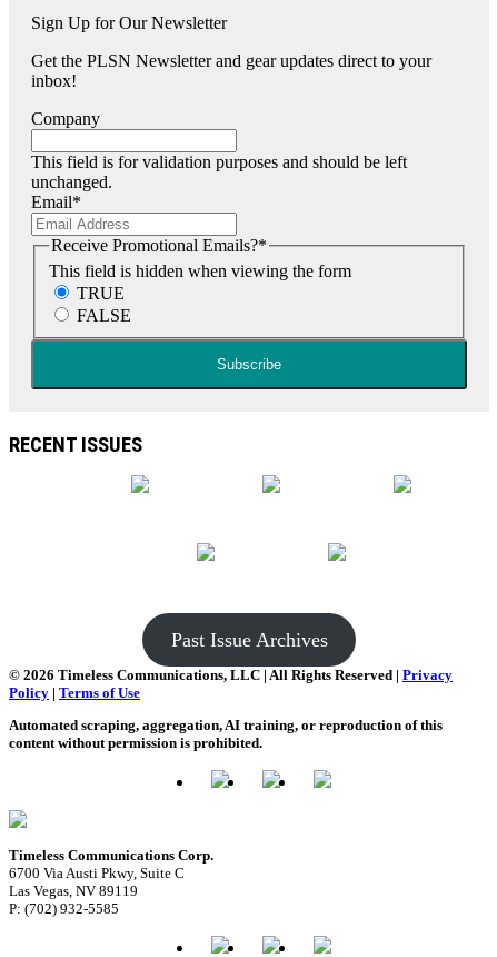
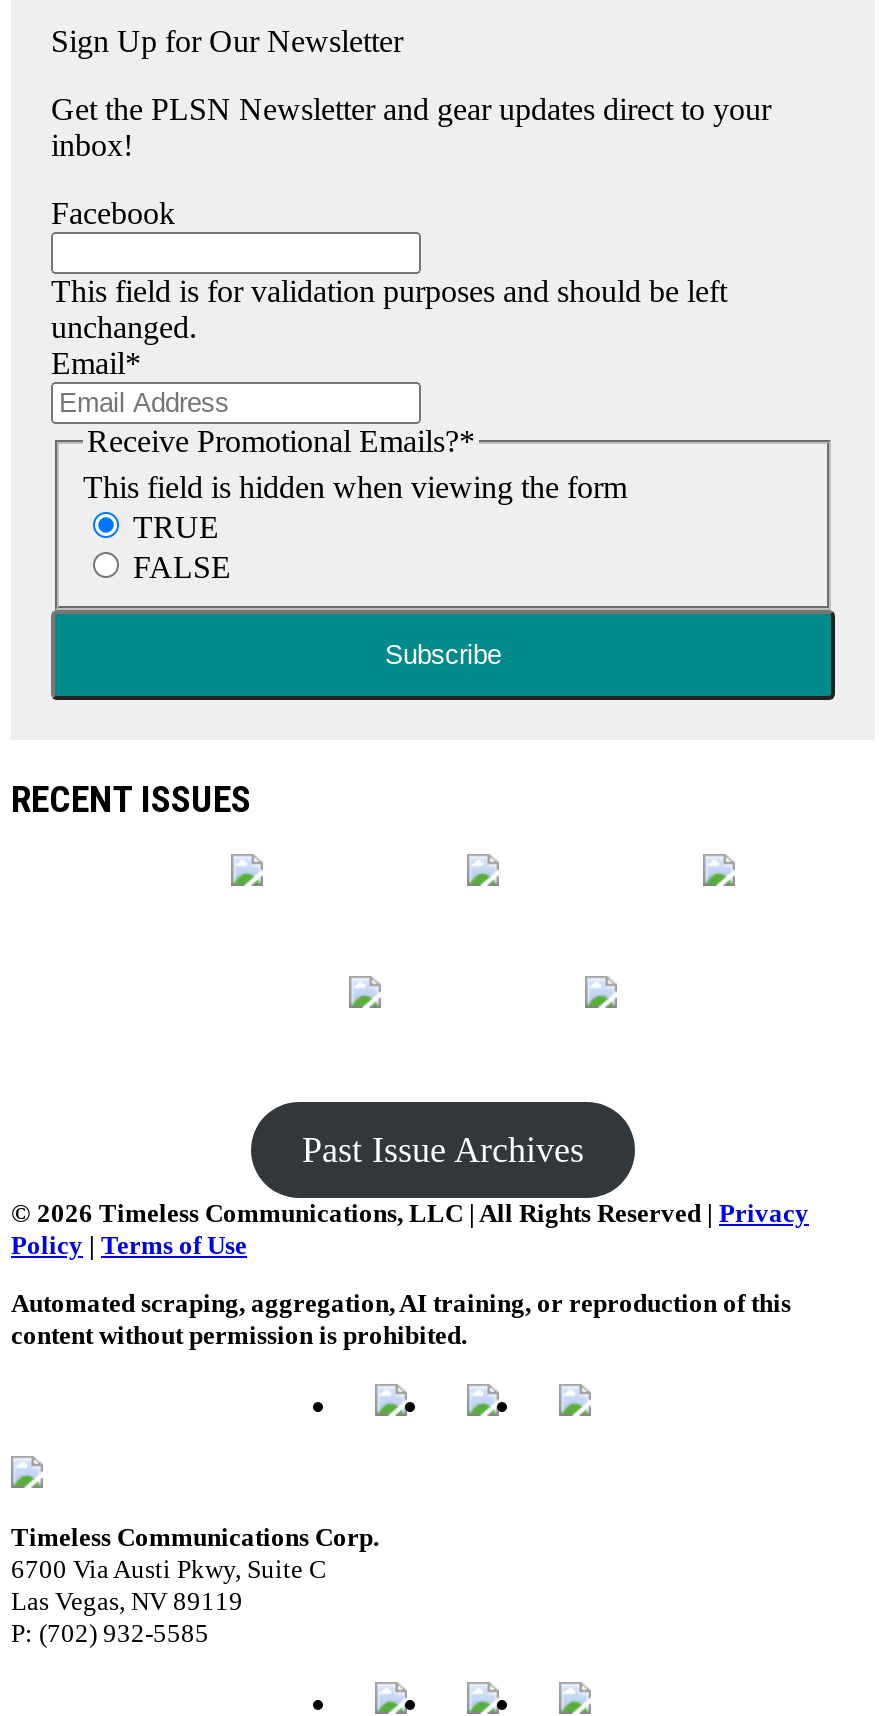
- Company
+ Facebook
